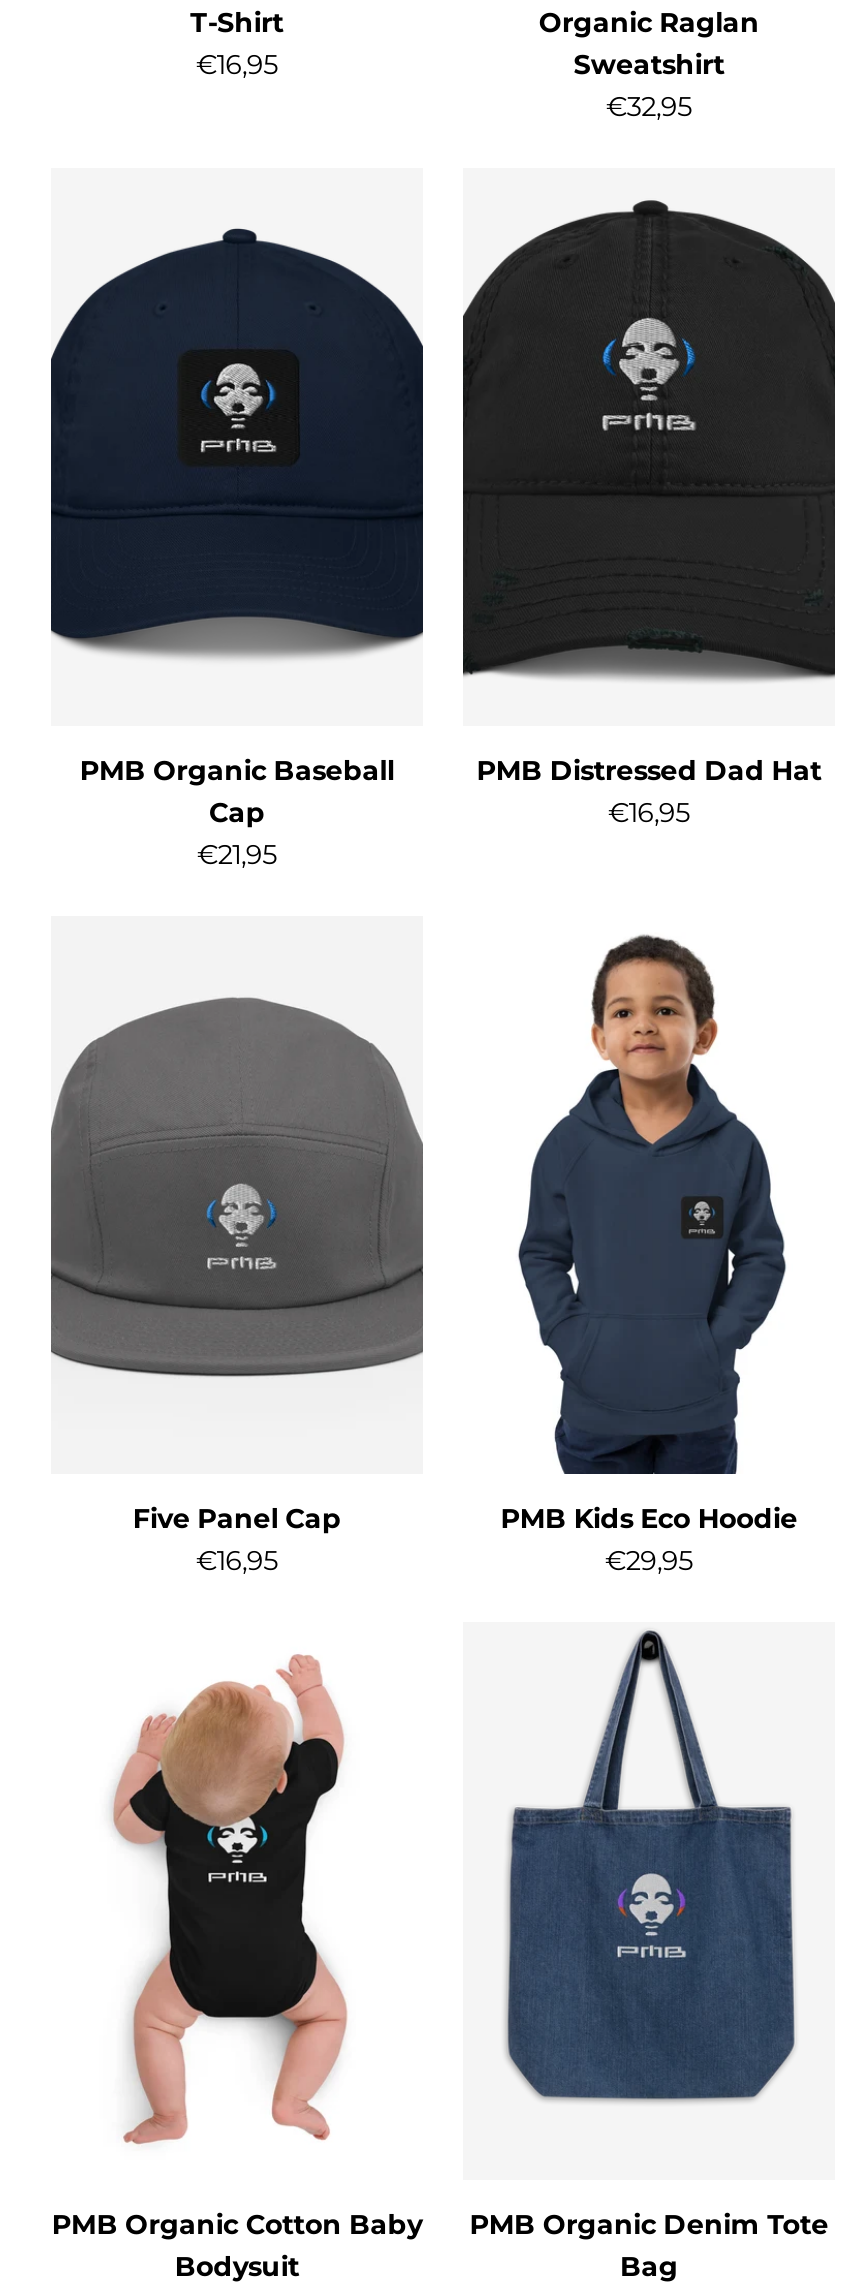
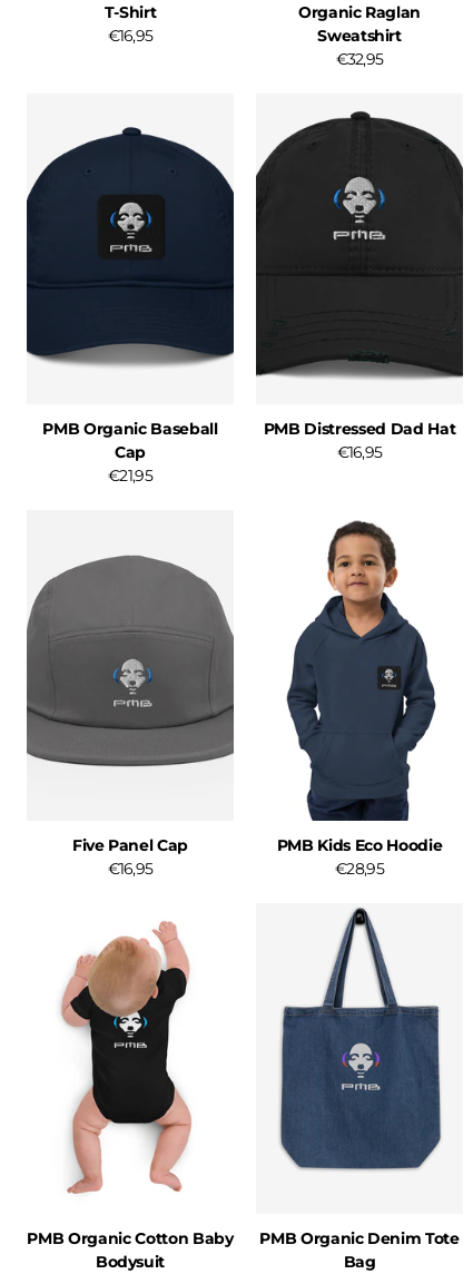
- €29,95
+ €28,95
